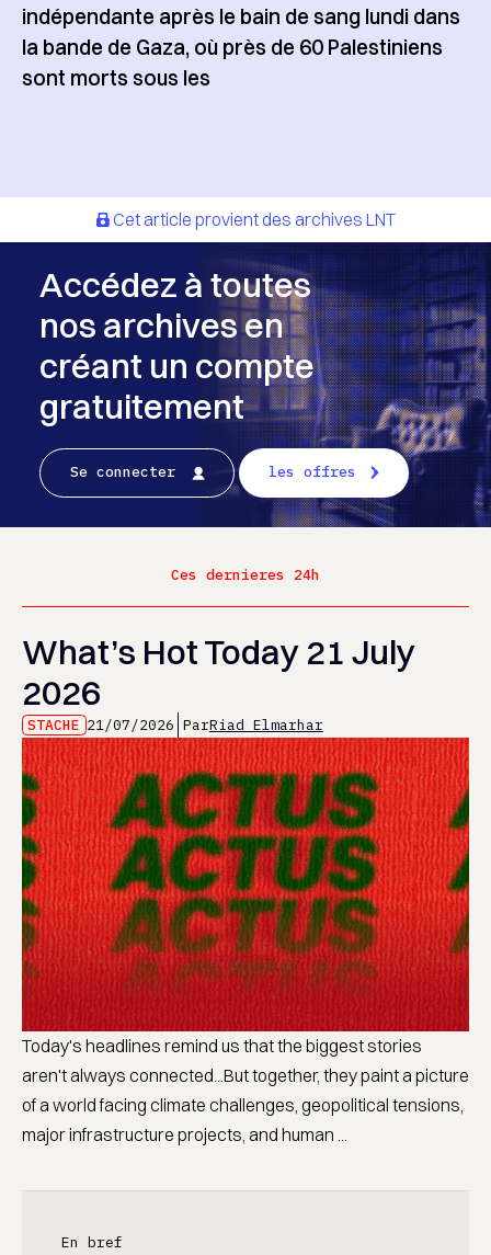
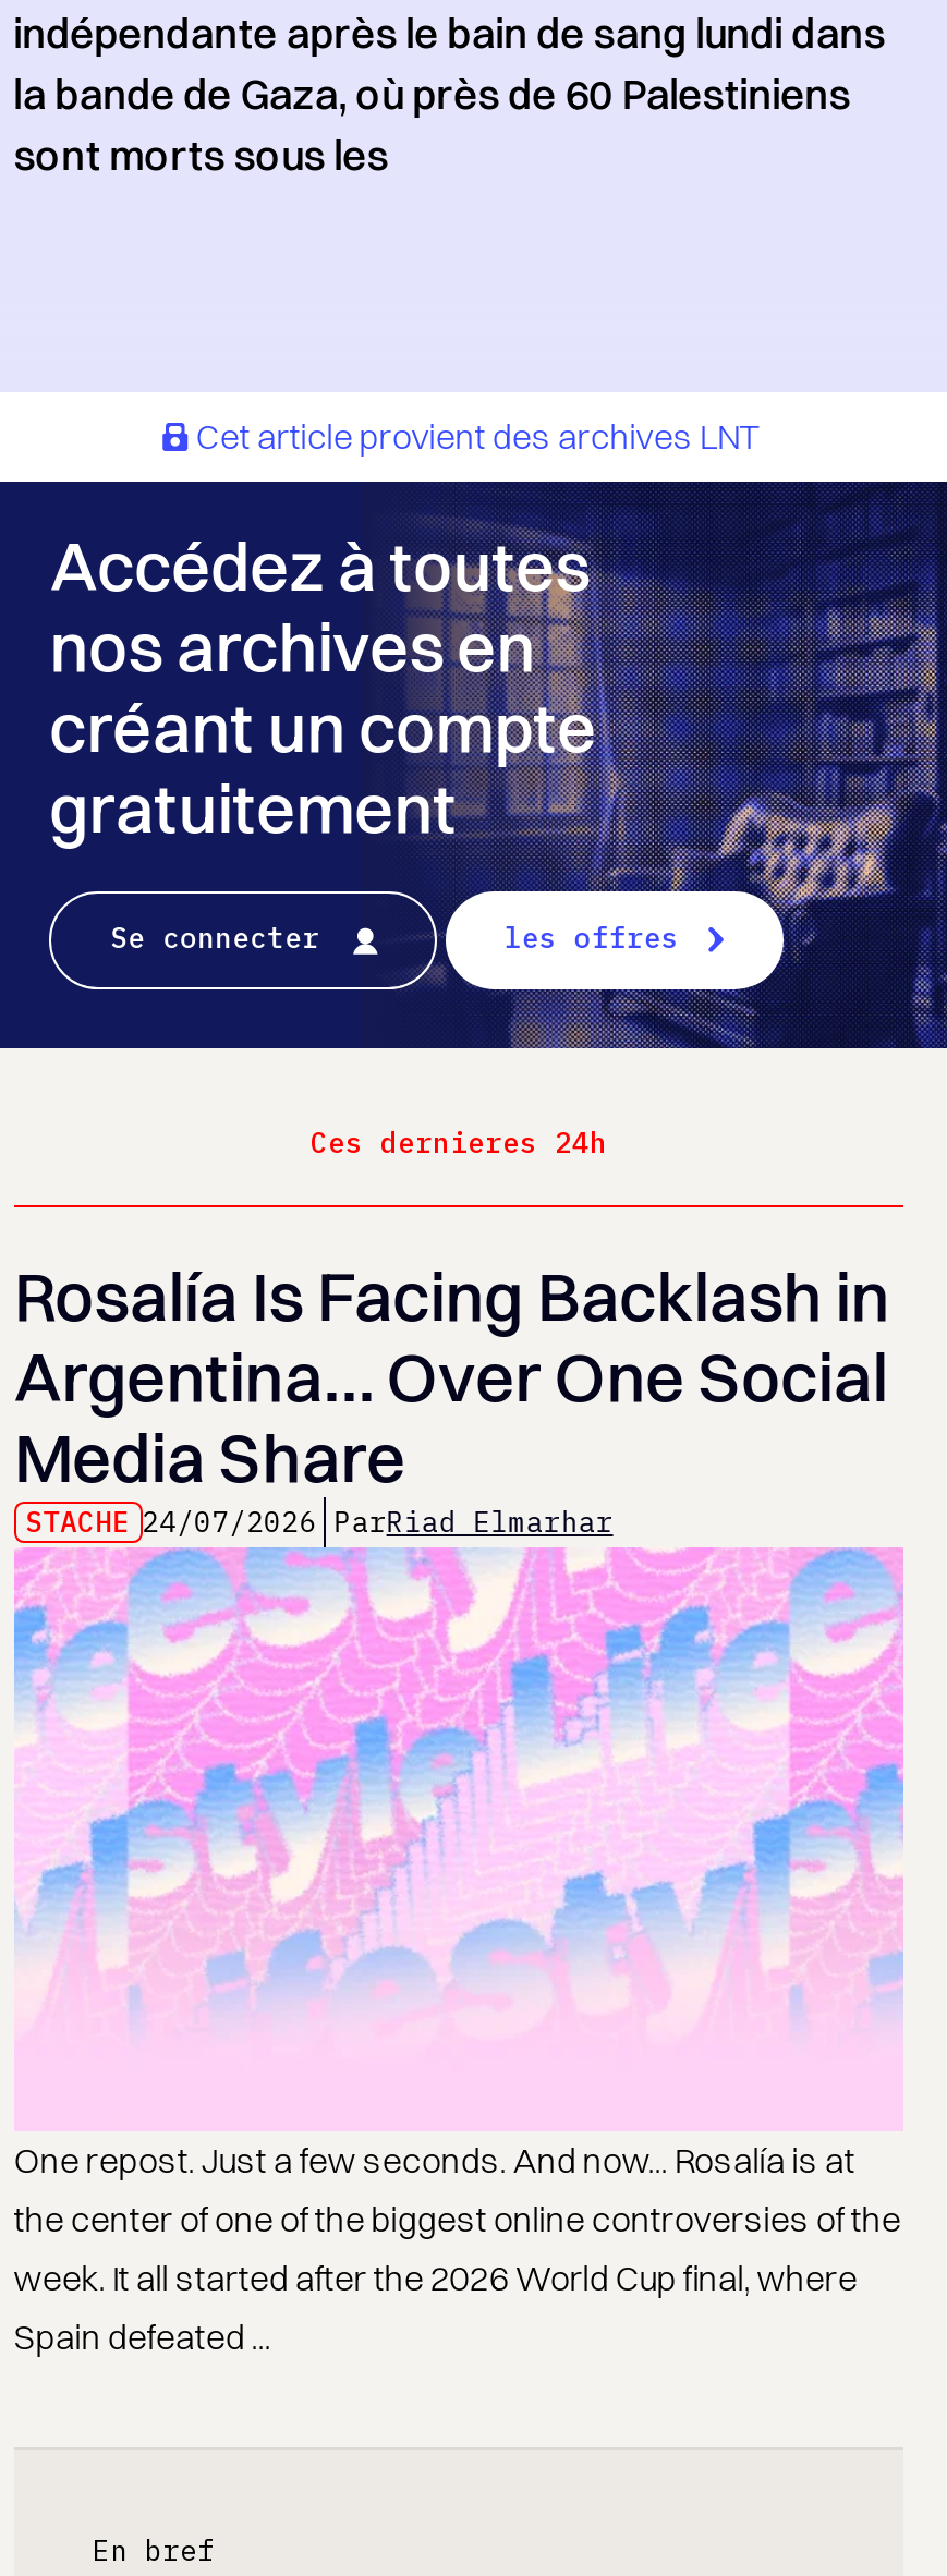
- What’s Hot Today 21 July
- 2026
- STACHE 21/07/2026 ParRiad Elmarhar
+ Rosalía Is Facing Backlash in
+ Argentina… Over One Social
+ Media Share
+ STACHE 24/07/2026 ParRiad Elmarhar

- [image]
- Today's headlines remind us that the biggest stories
- aren't always connected...But together, they paint a picture
- of a world facing climate challenges, geopolitical tensions,
- major infrastructure projects, and human ...
+ [image]
+ One repost. Just a few seconds. And now... Rosalía is at
+ the center of one of the biggest online controversies of the
+ week. It all started after the 2026 World Cup final, where
+ Spain defeated ...
